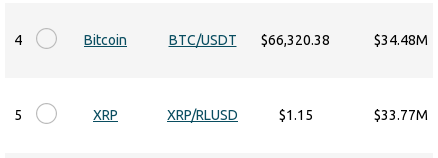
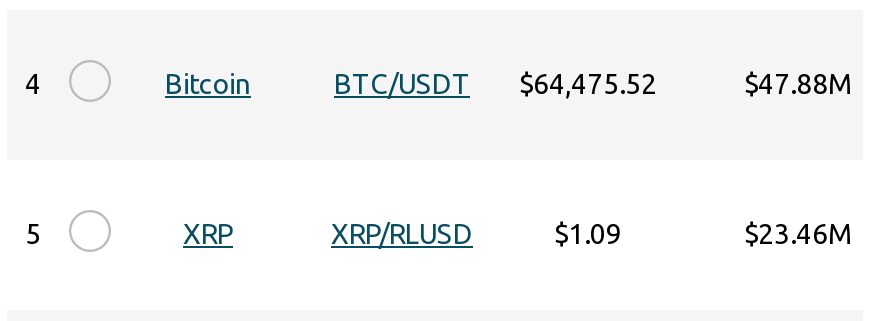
- $66,320.38
- $34.48M
+ $64,475.52
+ $47.88M

- $1.15
- $33.77M
+ $1.09
+ $23.46M
